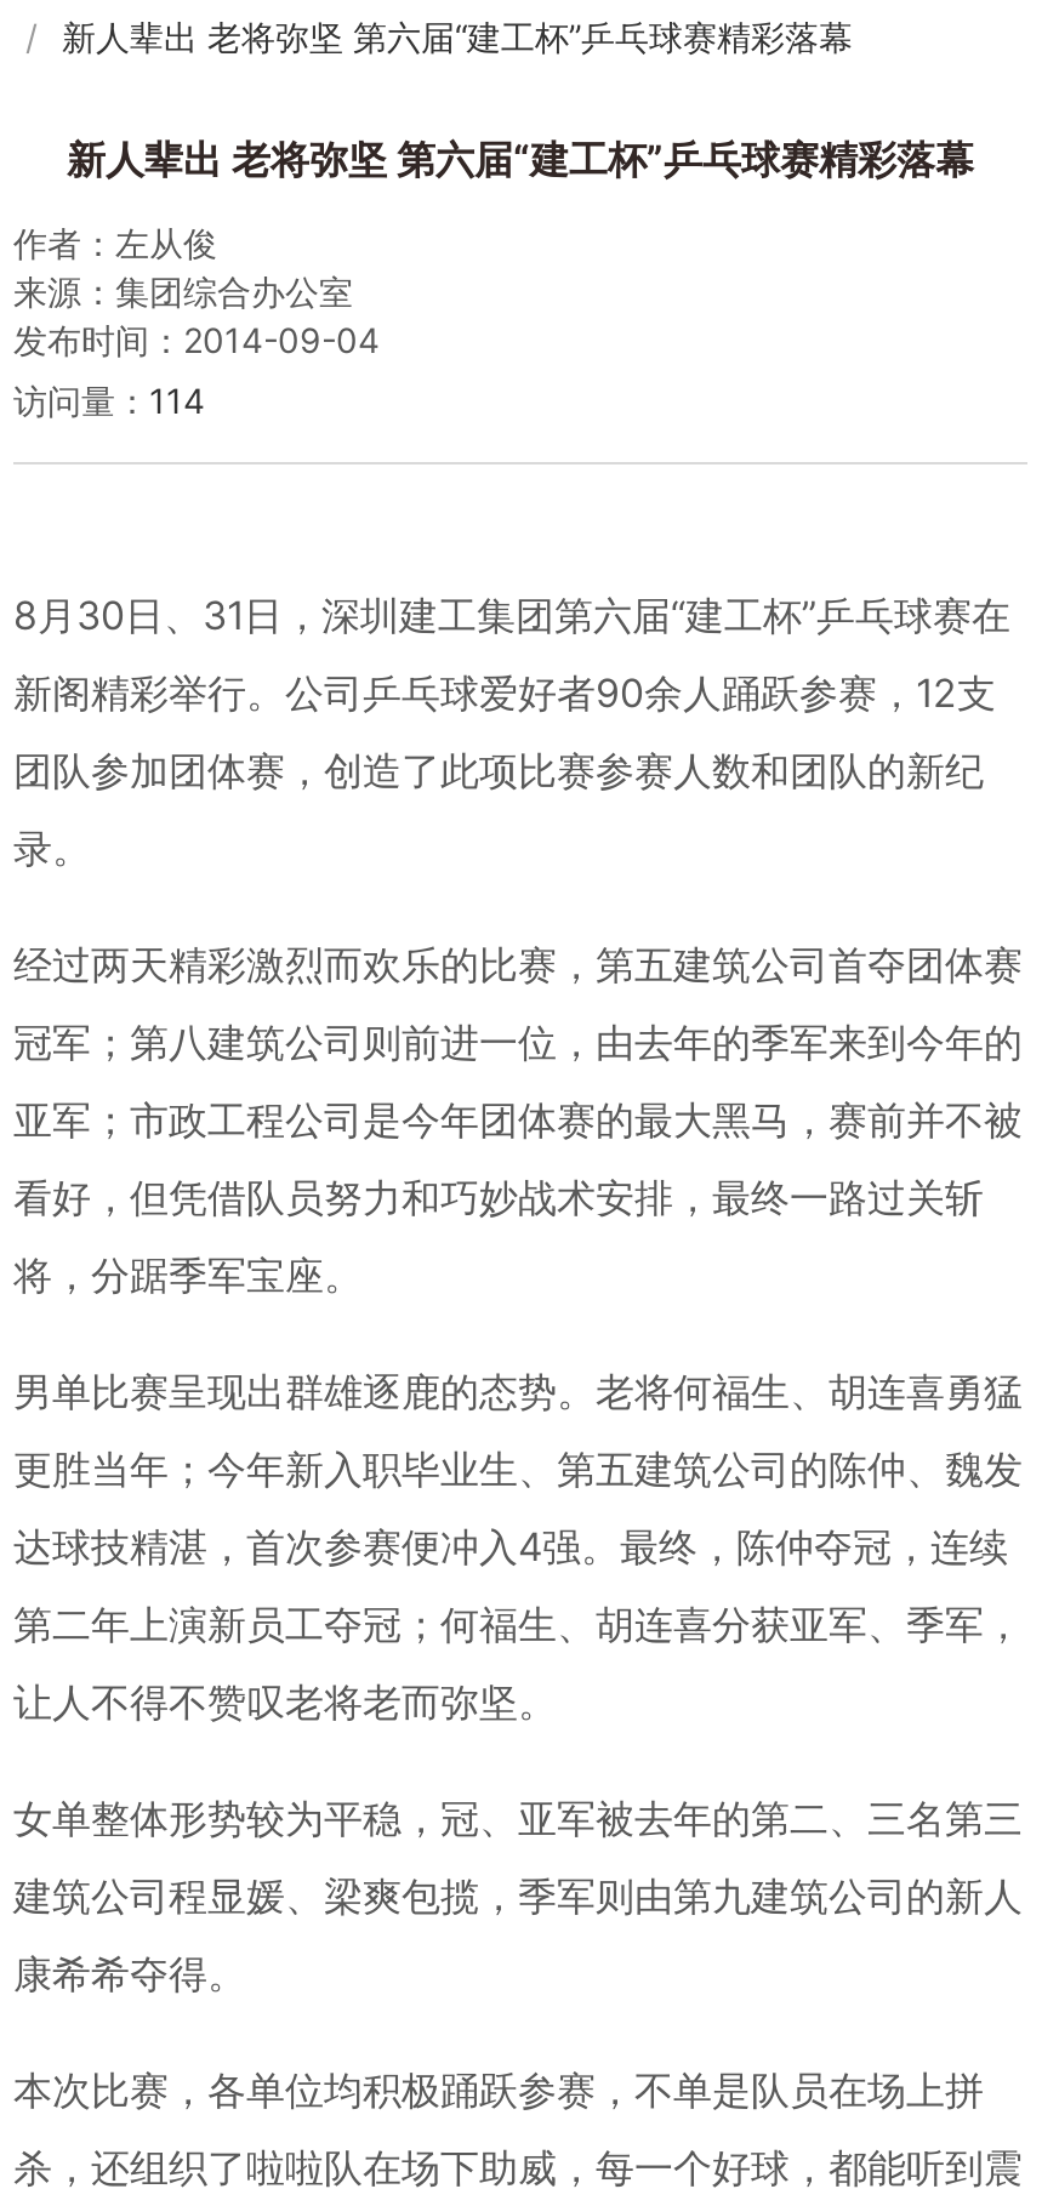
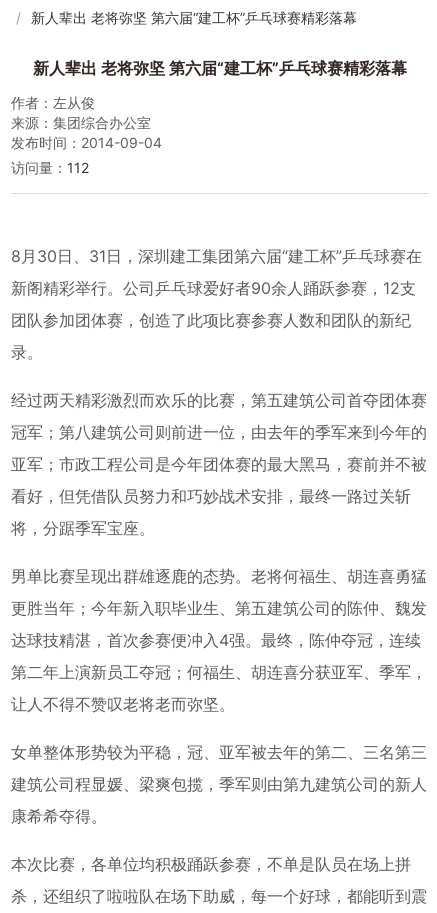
- 访问量：114
+ 访问量：112
